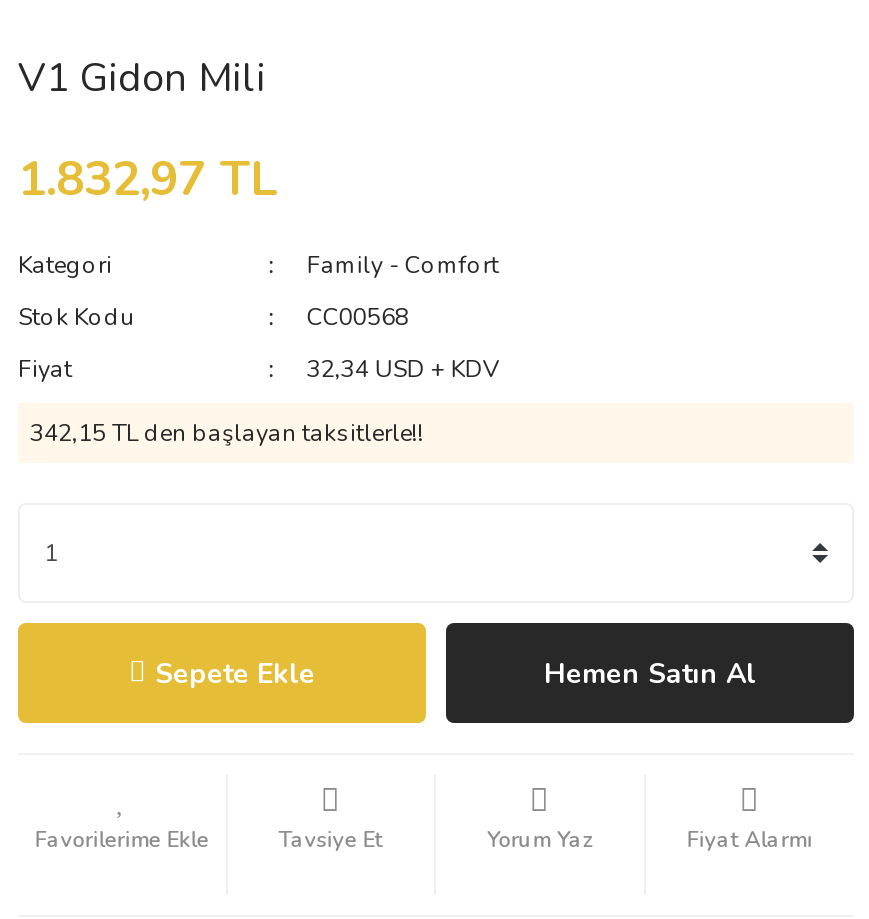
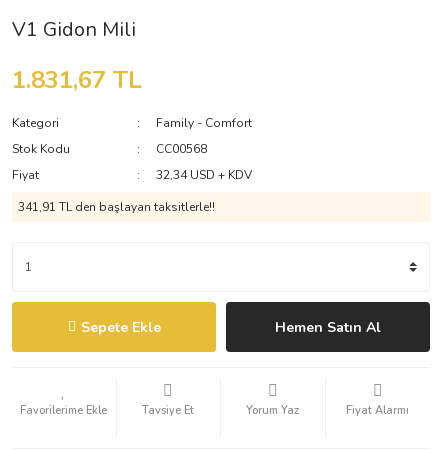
- 1.832,97 TL
+ 1.831,67 TL

- 342,15 TL den başlayan taksitlerle!!
+ 341,91 TL den başlayan taksitlerle!!
